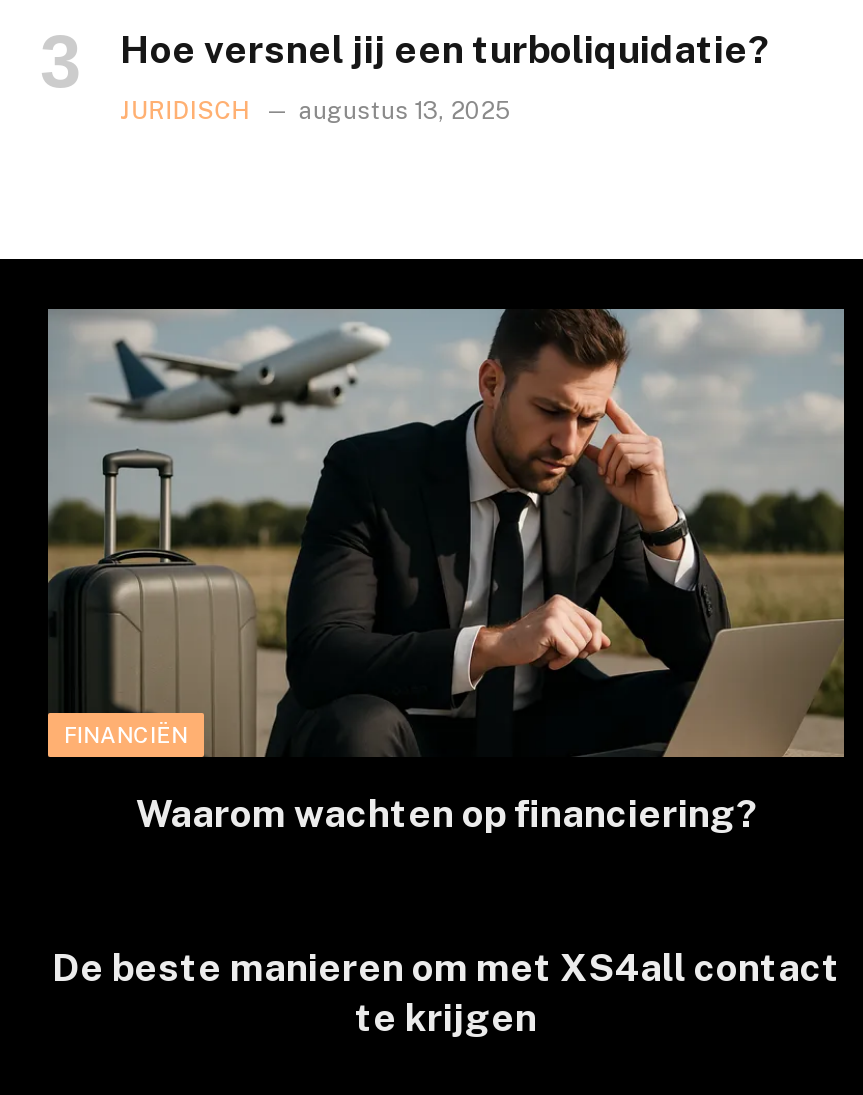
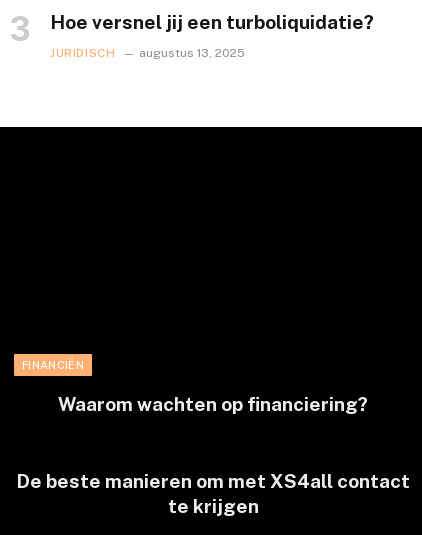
- [image]
